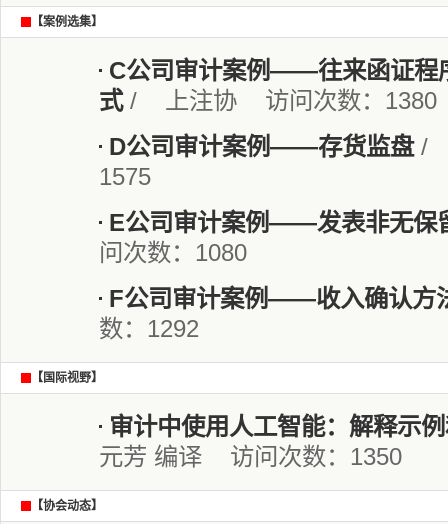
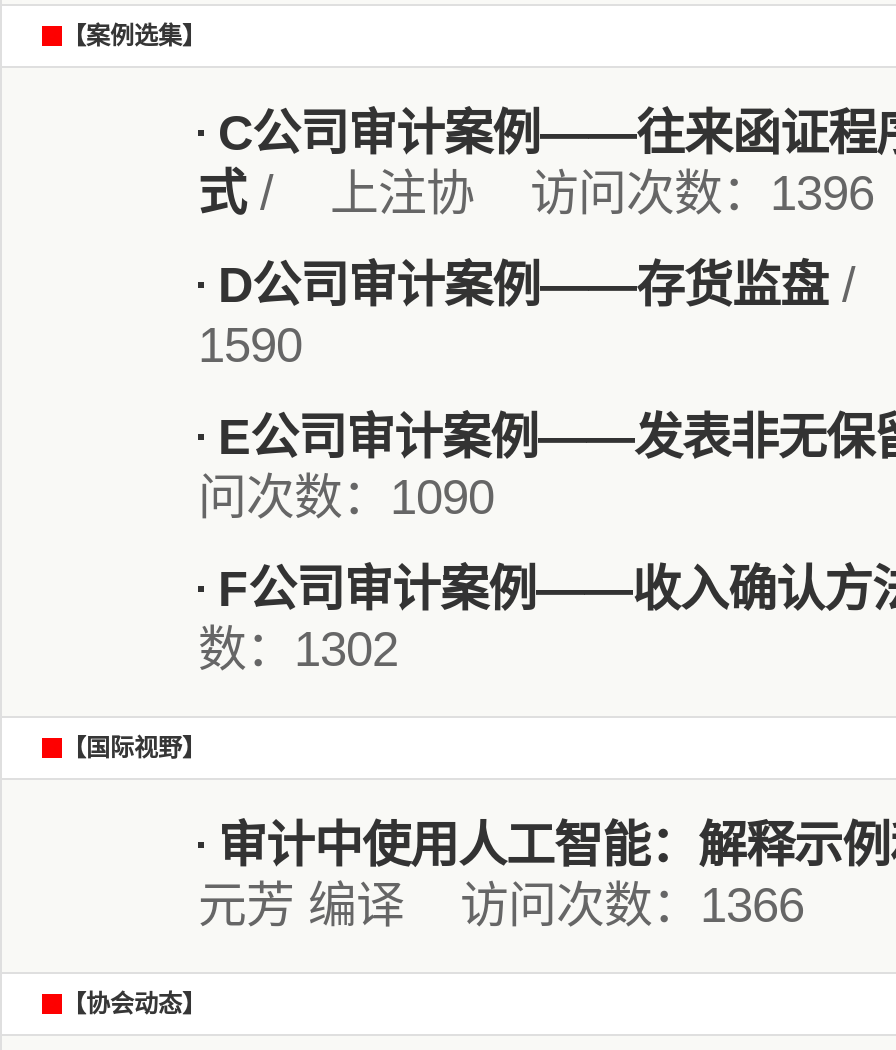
- 式/ 上注协 访问次数：1380
+ 式/ 上注协 访问次数：1396

- 1575
+ 1590

- 问次数：1080
+ 问次数：1090

- 数：1292
+ 数：1302

- 元芳 编译 访问次数：1350
+ 元芳 编译 访问次数：1366
